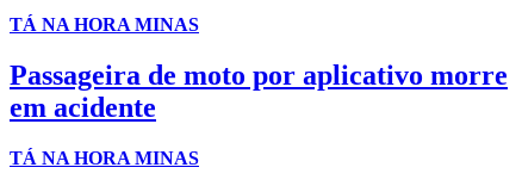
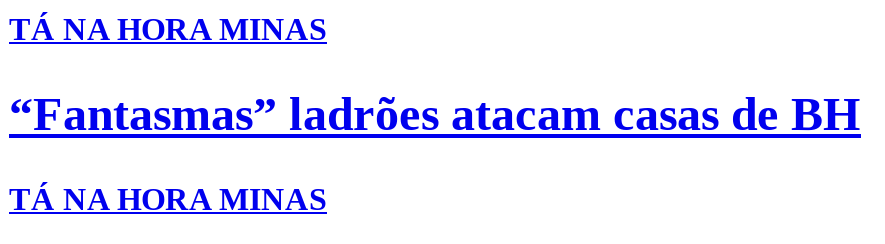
- Passageira de moto por aplicativo morre
- em acidente
+ “Fantasmas” ladrões atacam casas de BH
